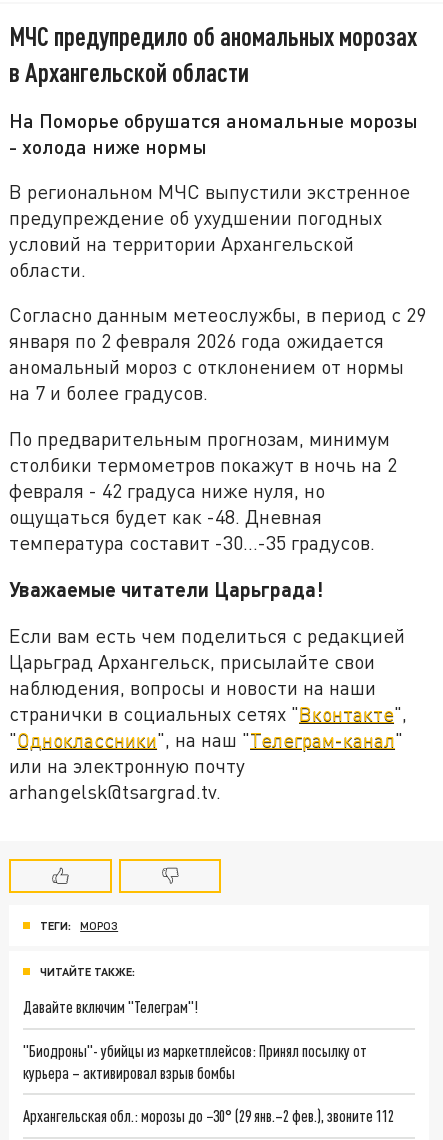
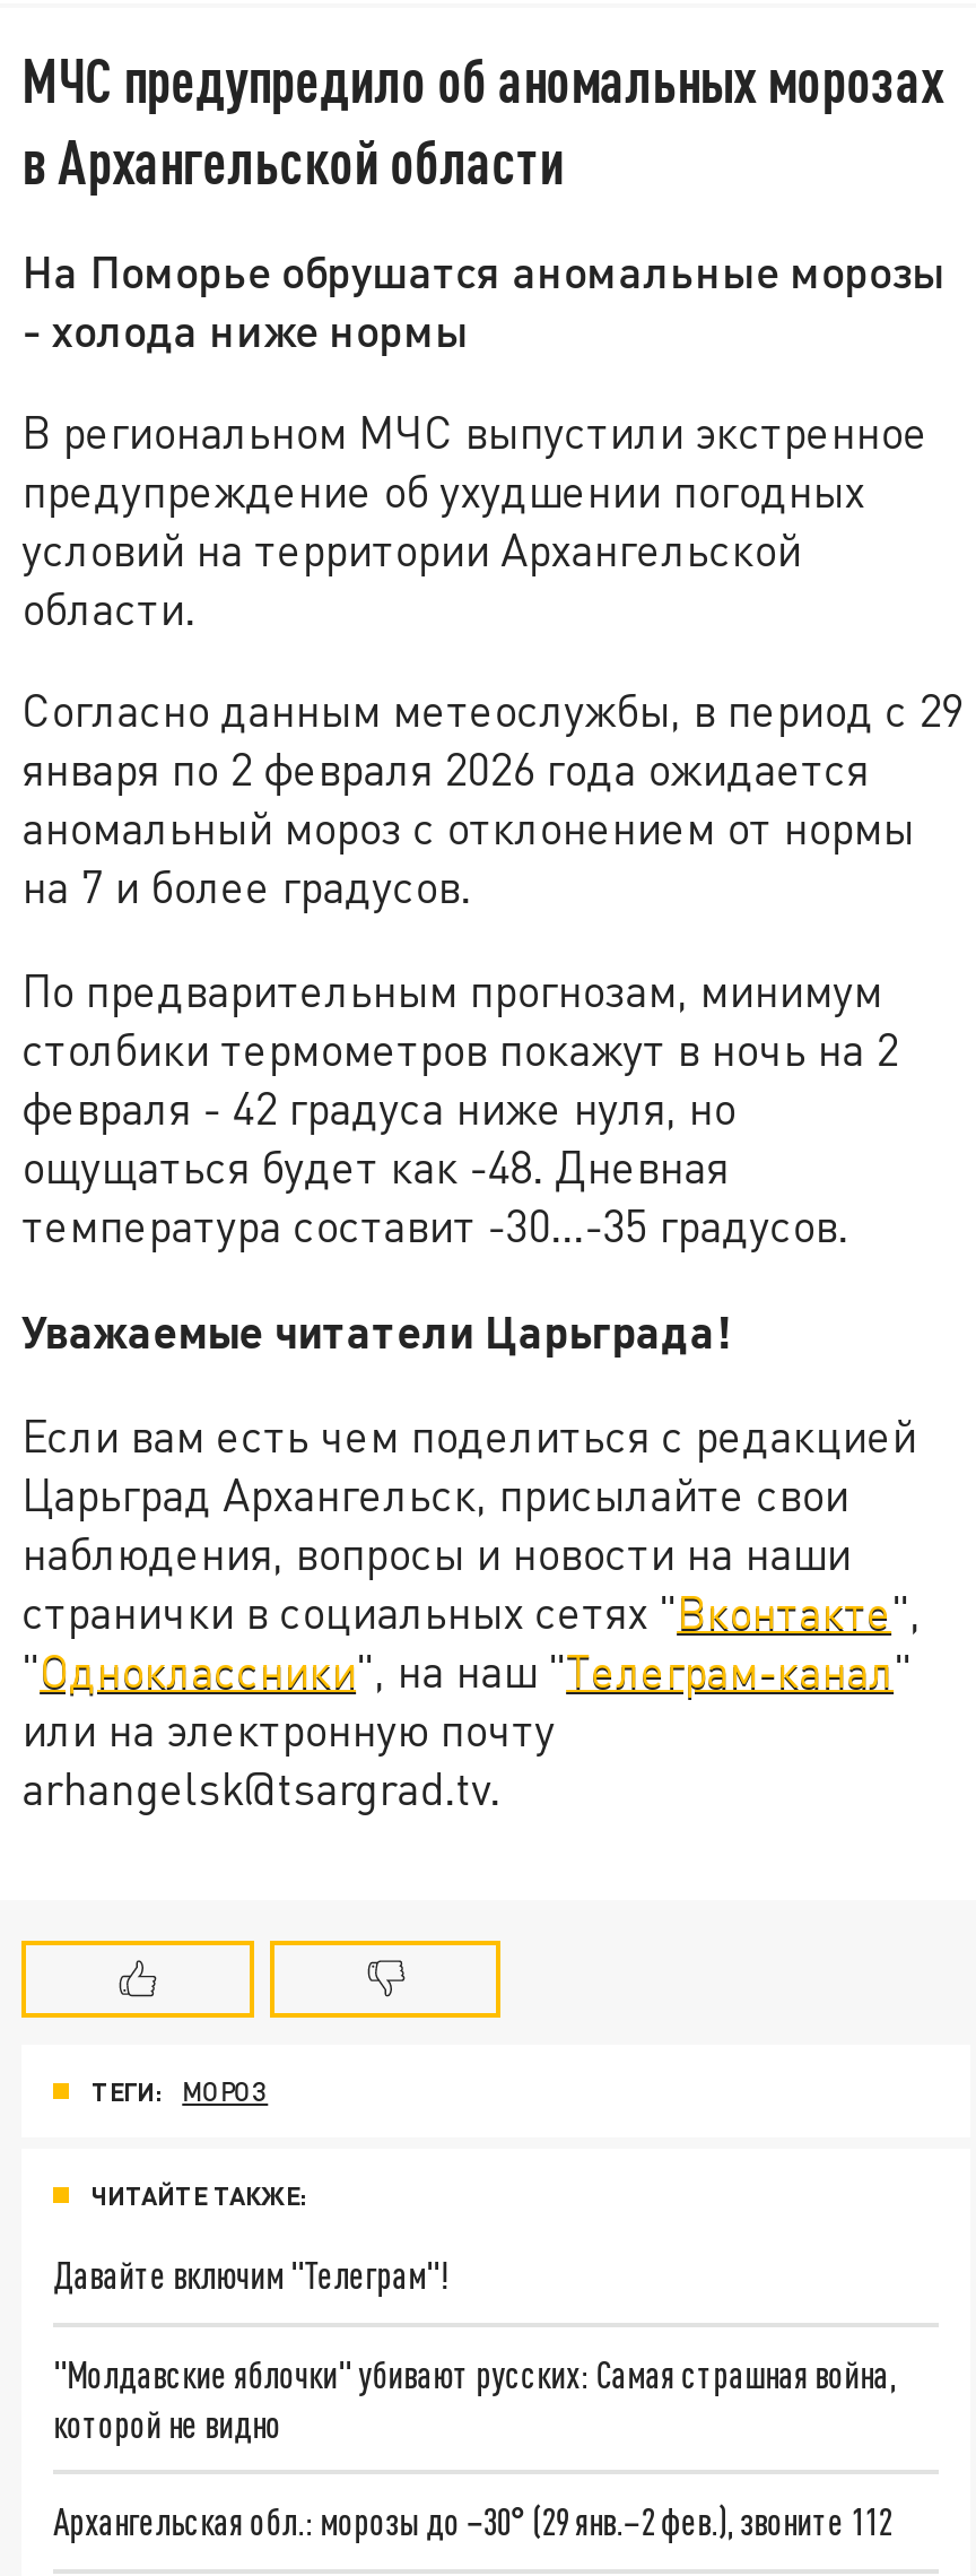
- "Биодроны"- убийцы из маркетплейсов: Принял посылку от
- курьера – активировал взрыв бомбы
+ "Молдавские яблочки" убивают русских: Самая страшная война,
+ которой не видно
